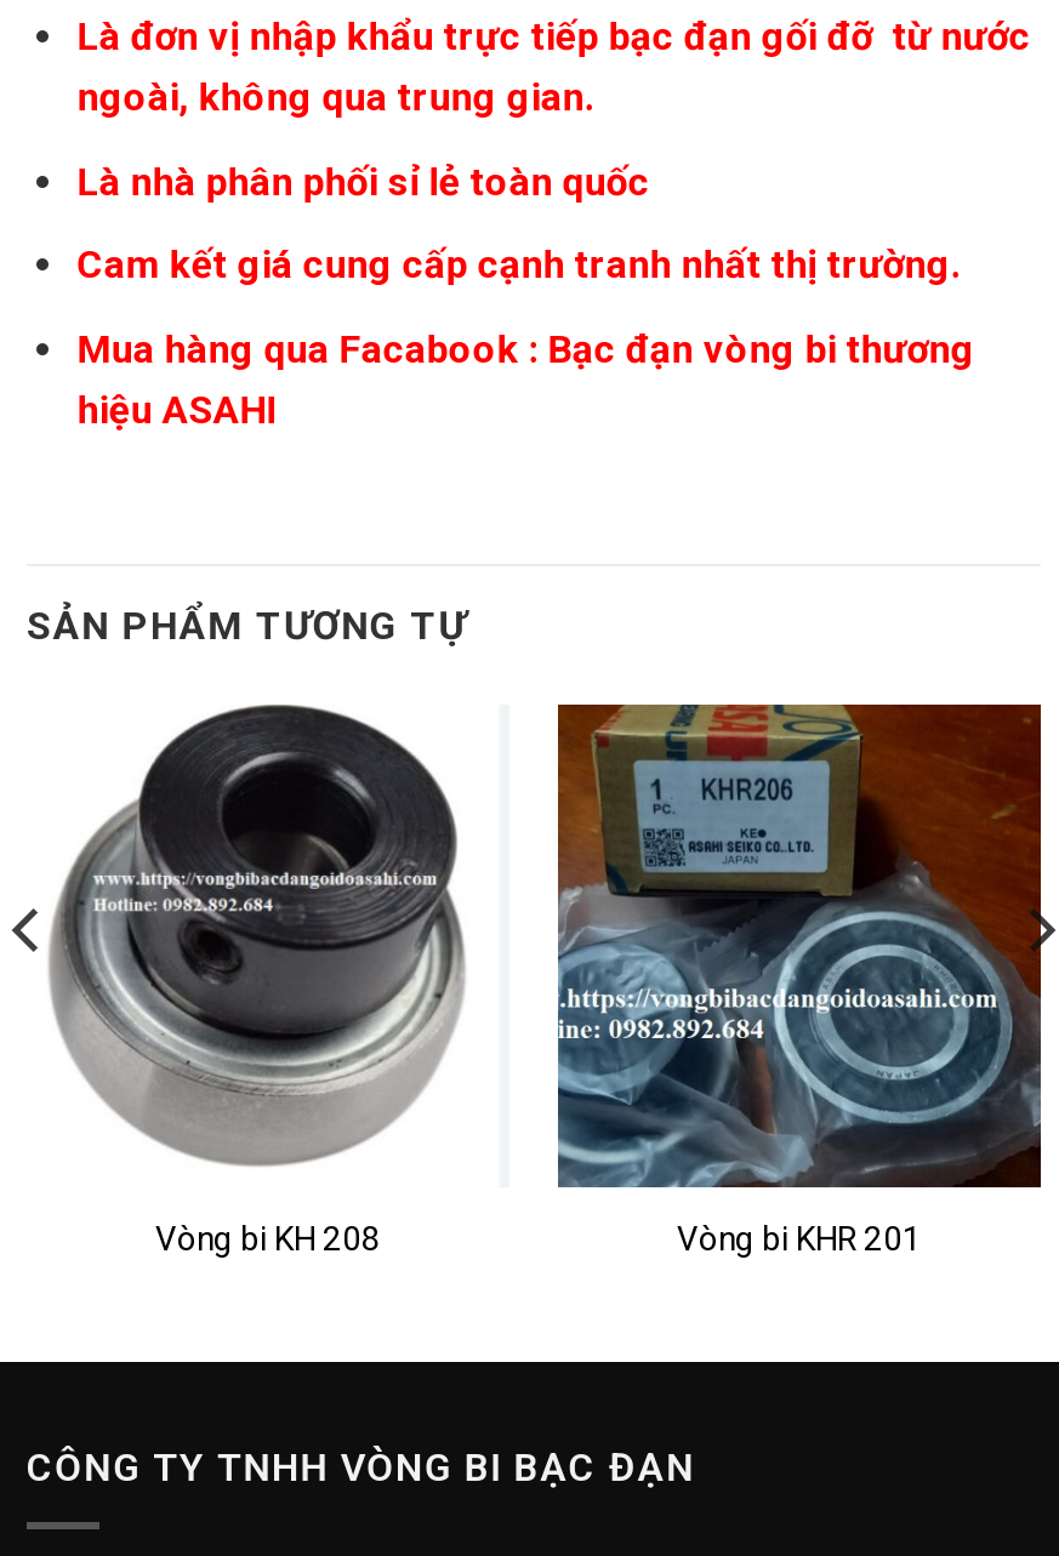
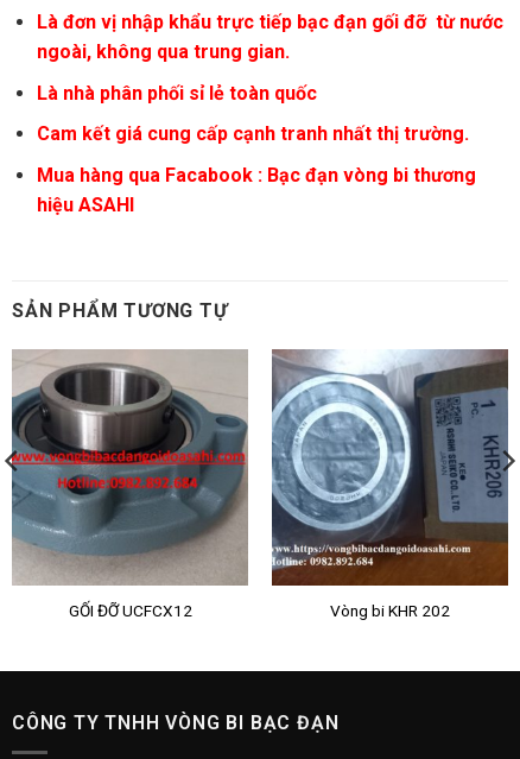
- [image]
+ [image]

- [image]
- Vòng bi KH 208
- Vòng bi KHR 201
+ [image]
+ GỐI ĐỠ UCFCX12
+ Vòng bi KHR 202
